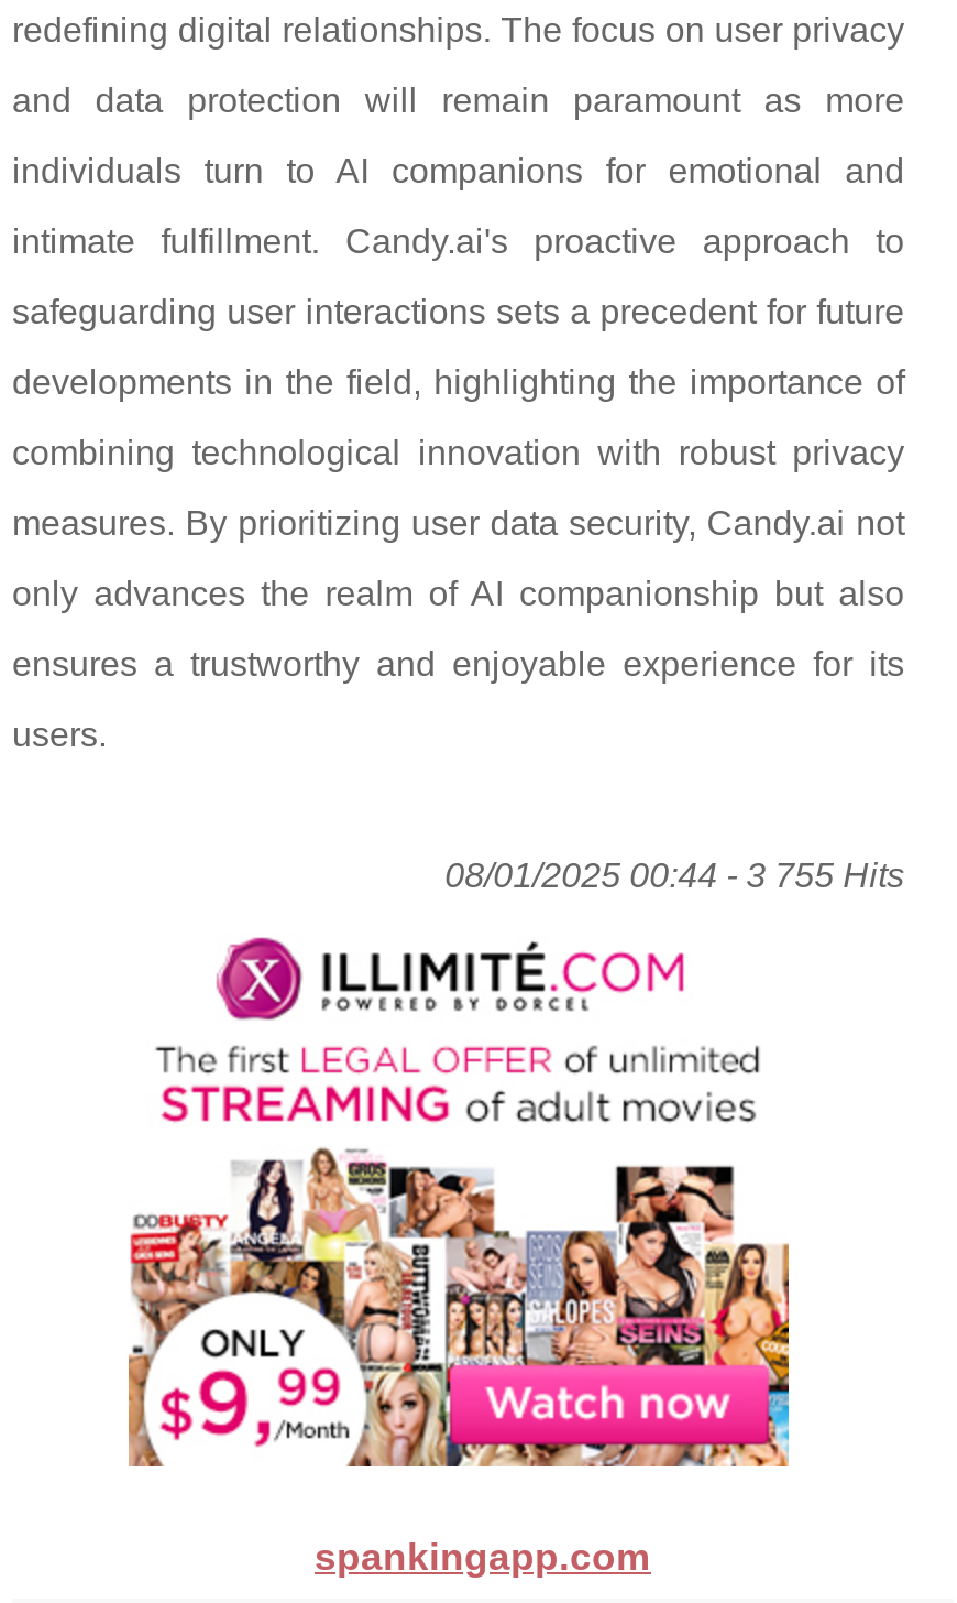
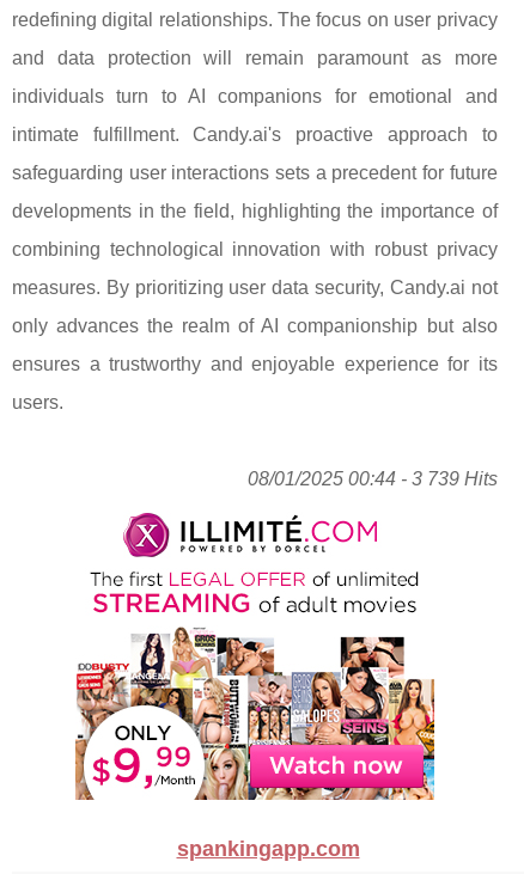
- 08/01/2025 00:44 - 3 755 Hits
+ 08/01/2025 00:44 - 3 739 Hits
